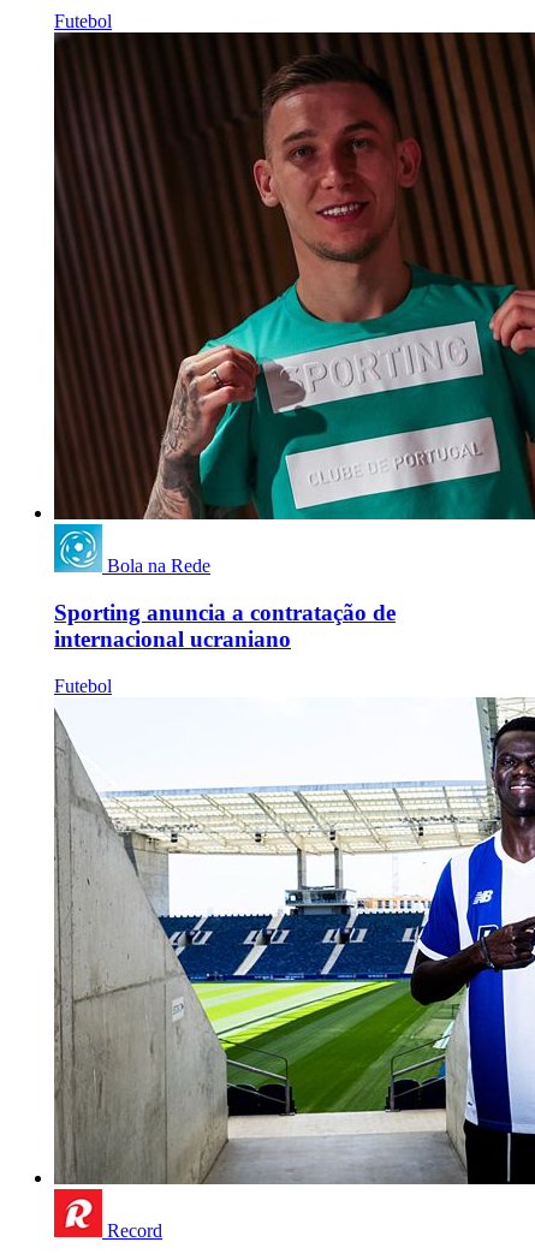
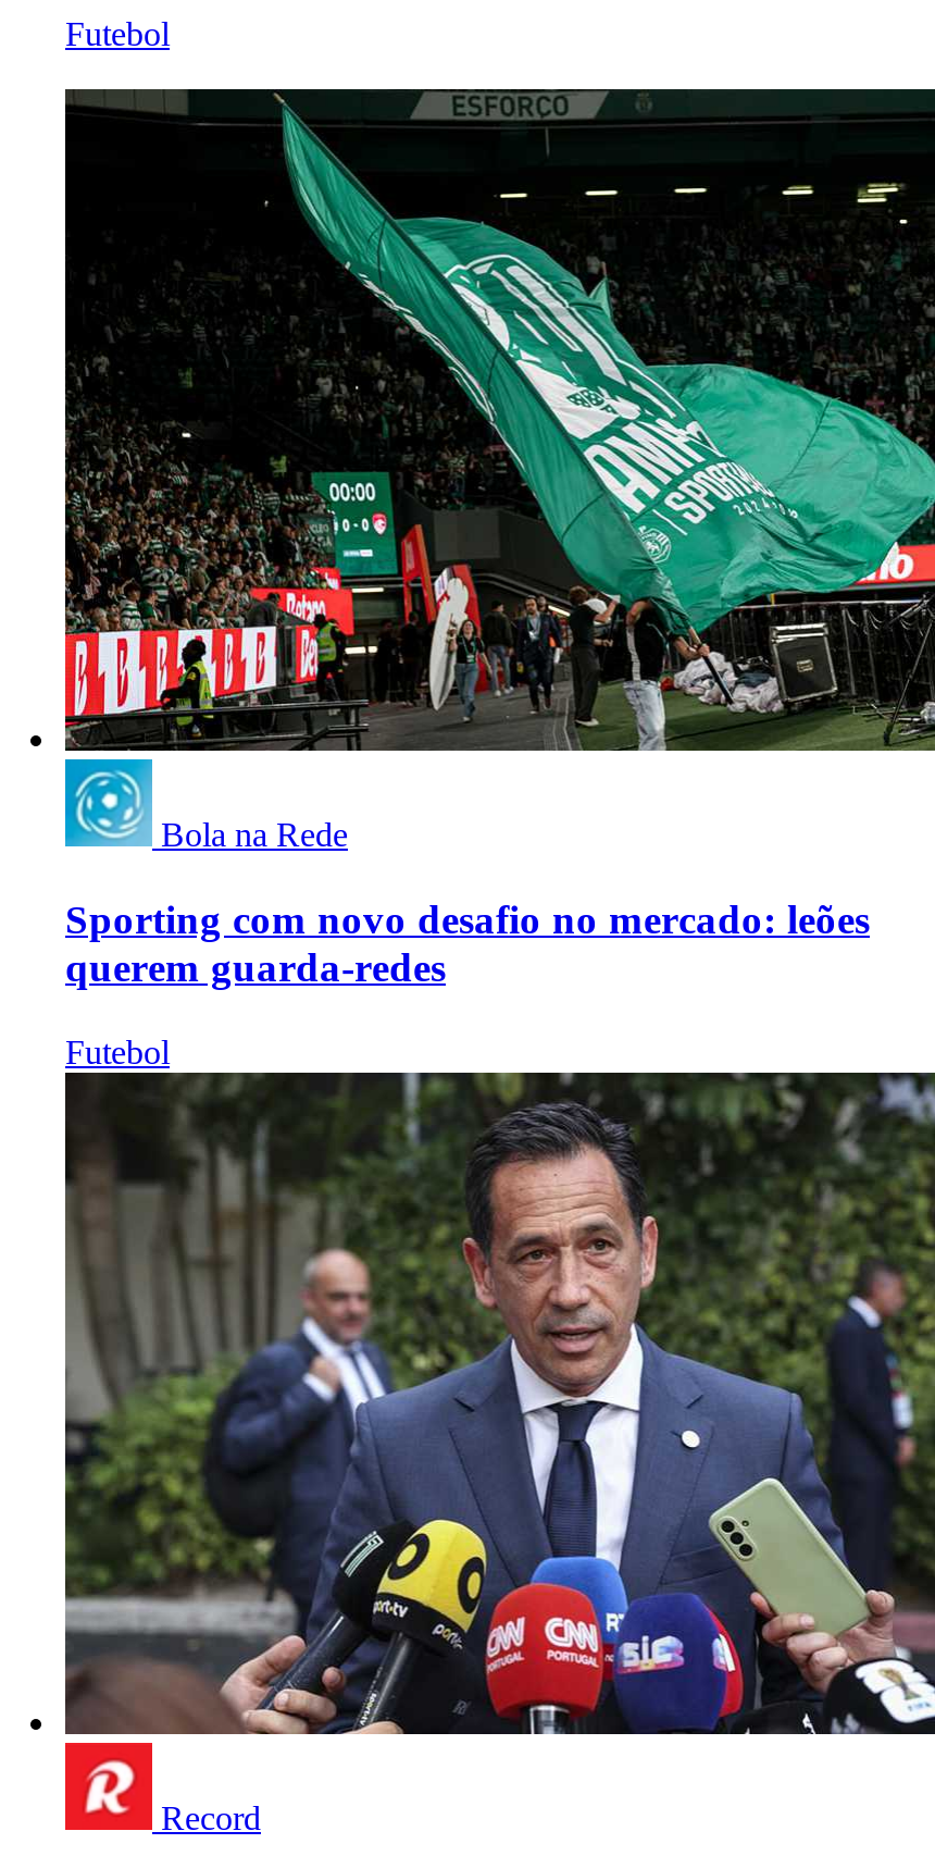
- [image]
+ [image]

- Sporting anuncia a contratação de
- internacional ucraniano
+ Sporting com novo desafio no mercado: leões
+ querem guarda-redes

- [image]
+ [image]
